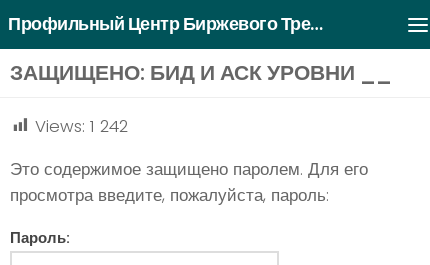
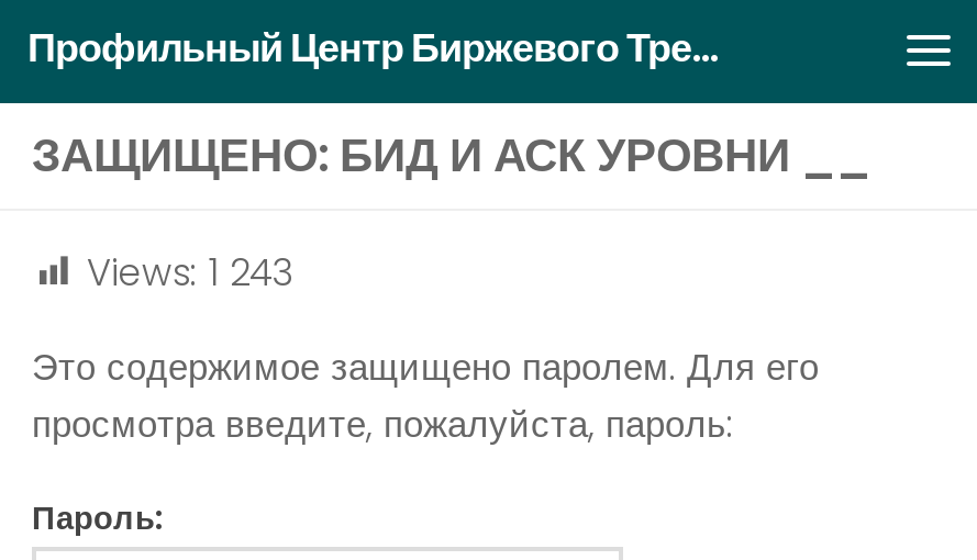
- Views: 1 242
+ Views: 1 243
